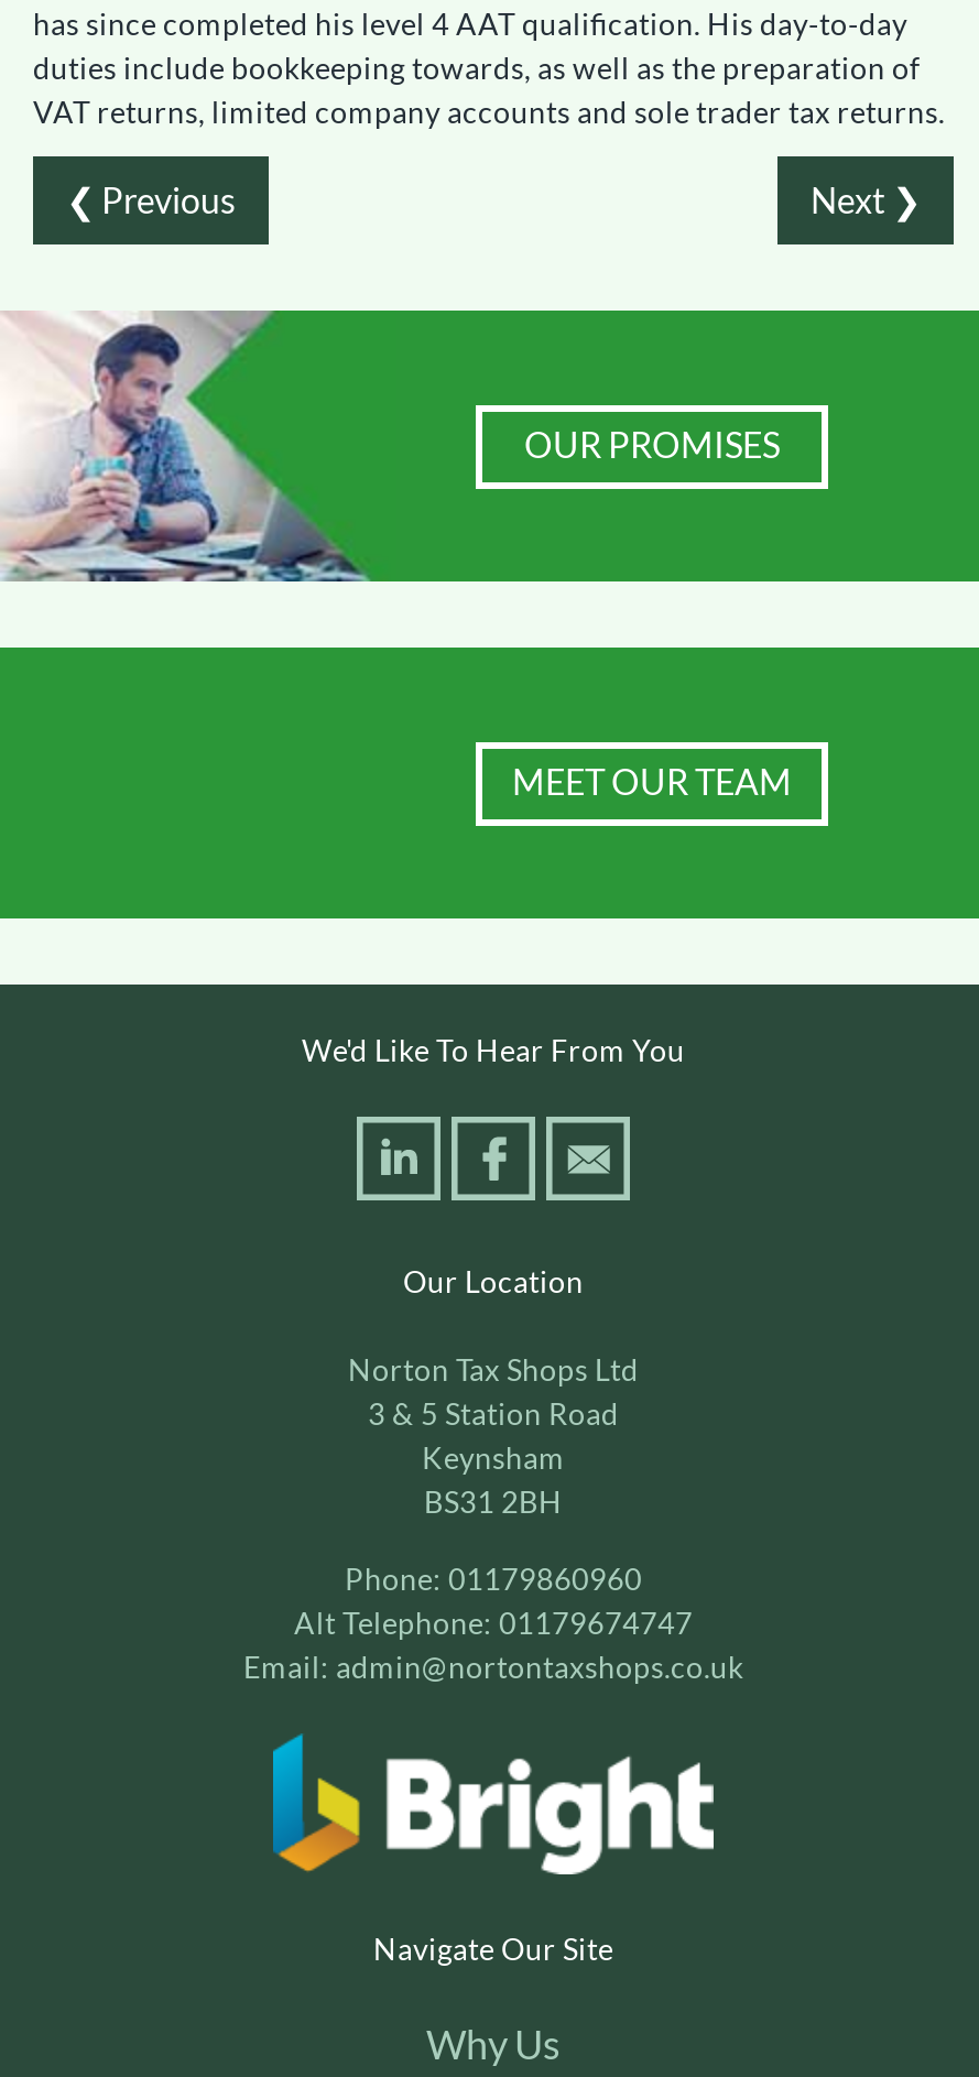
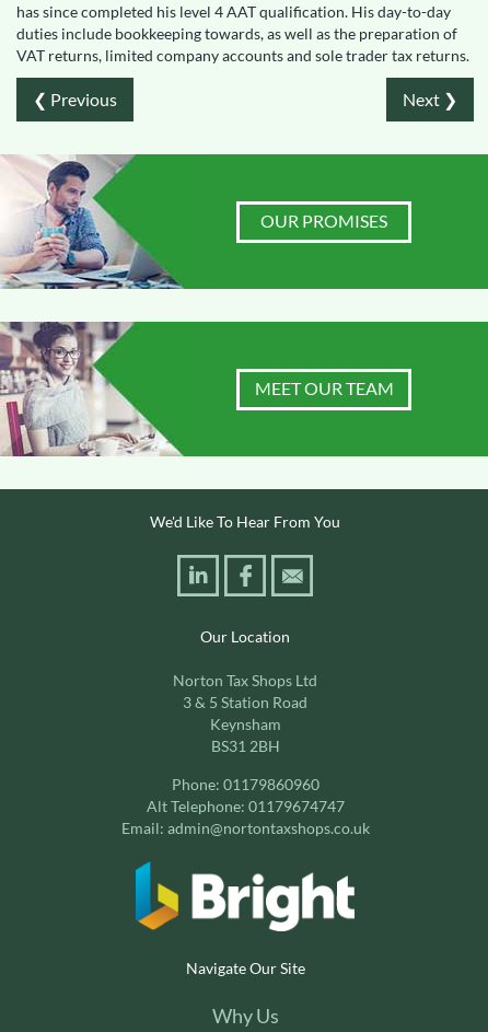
+ [image]
